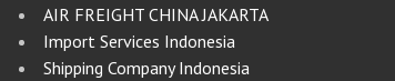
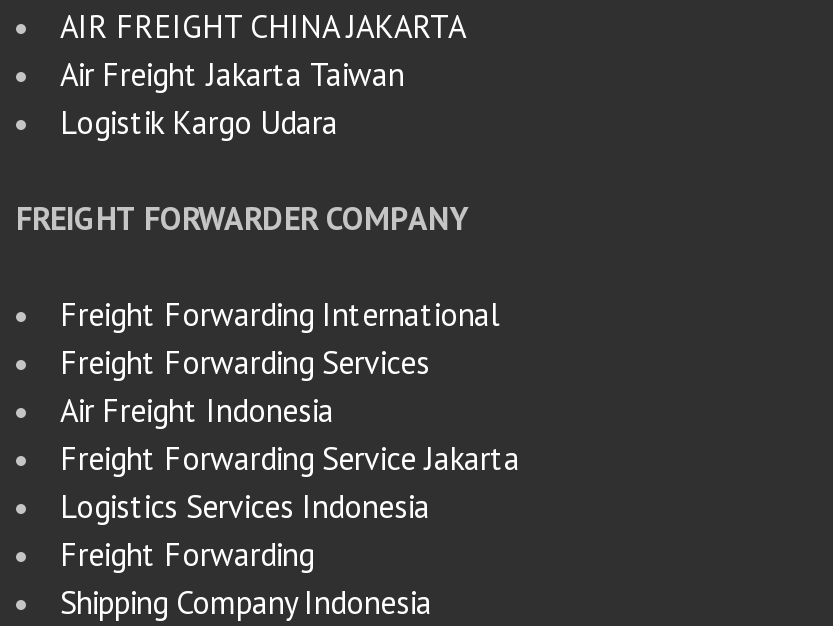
- Import Services Indonesia
+ Air Freight Jakarta Taiwan
+ Logistik Kargo Udara
+ FREIGHT FORWARDER COMPANY
+ Freight Forwarding International
+ Freight Forwarding Services
+ Air Freight Indonesia
+ Freight Forwarding Service Jakarta
+ Logistics Services Indonesia
+ Freight Forwarding
